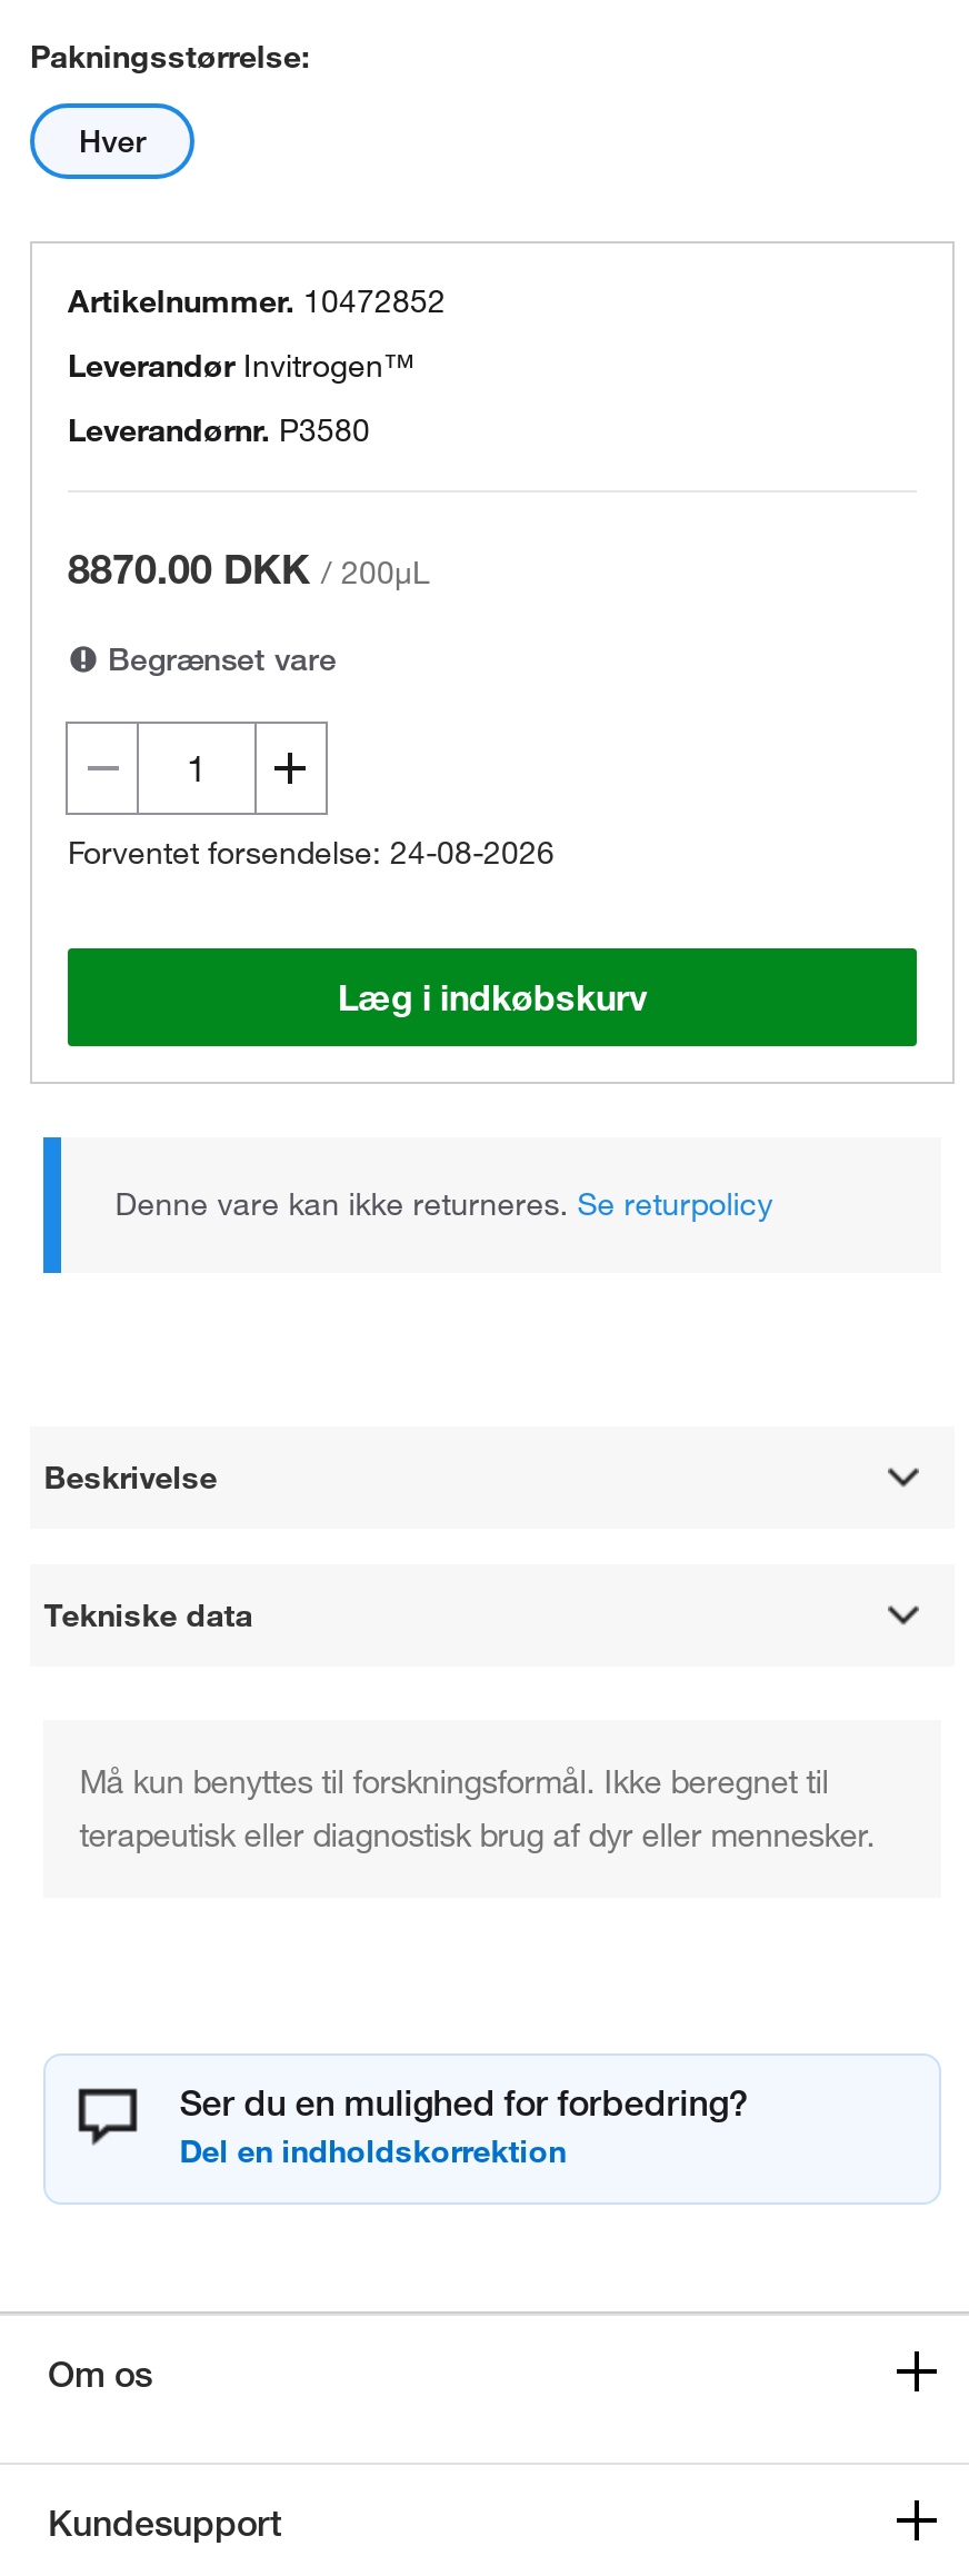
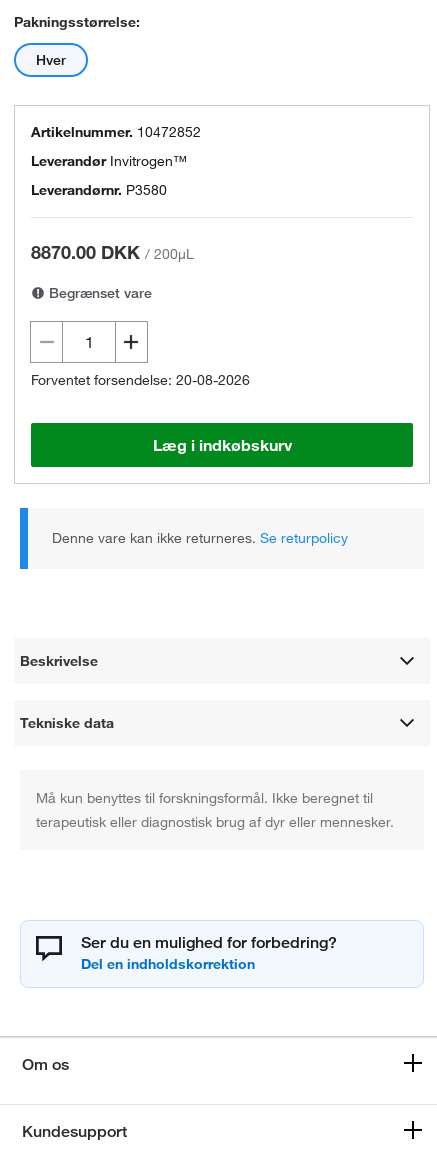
- Forventet forsendelse: 24-08-2026
+ Forventet forsendelse: 20-08-2026
